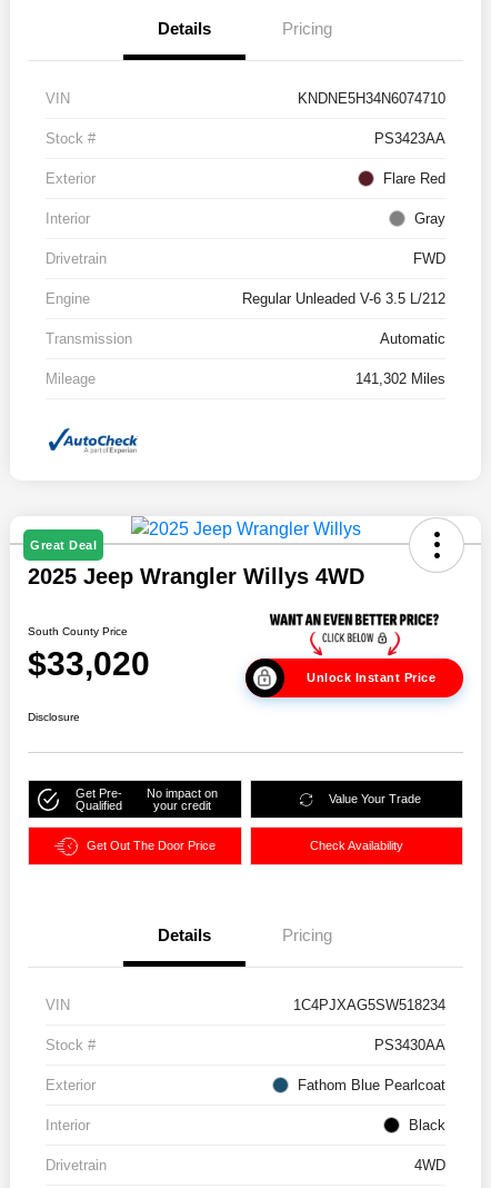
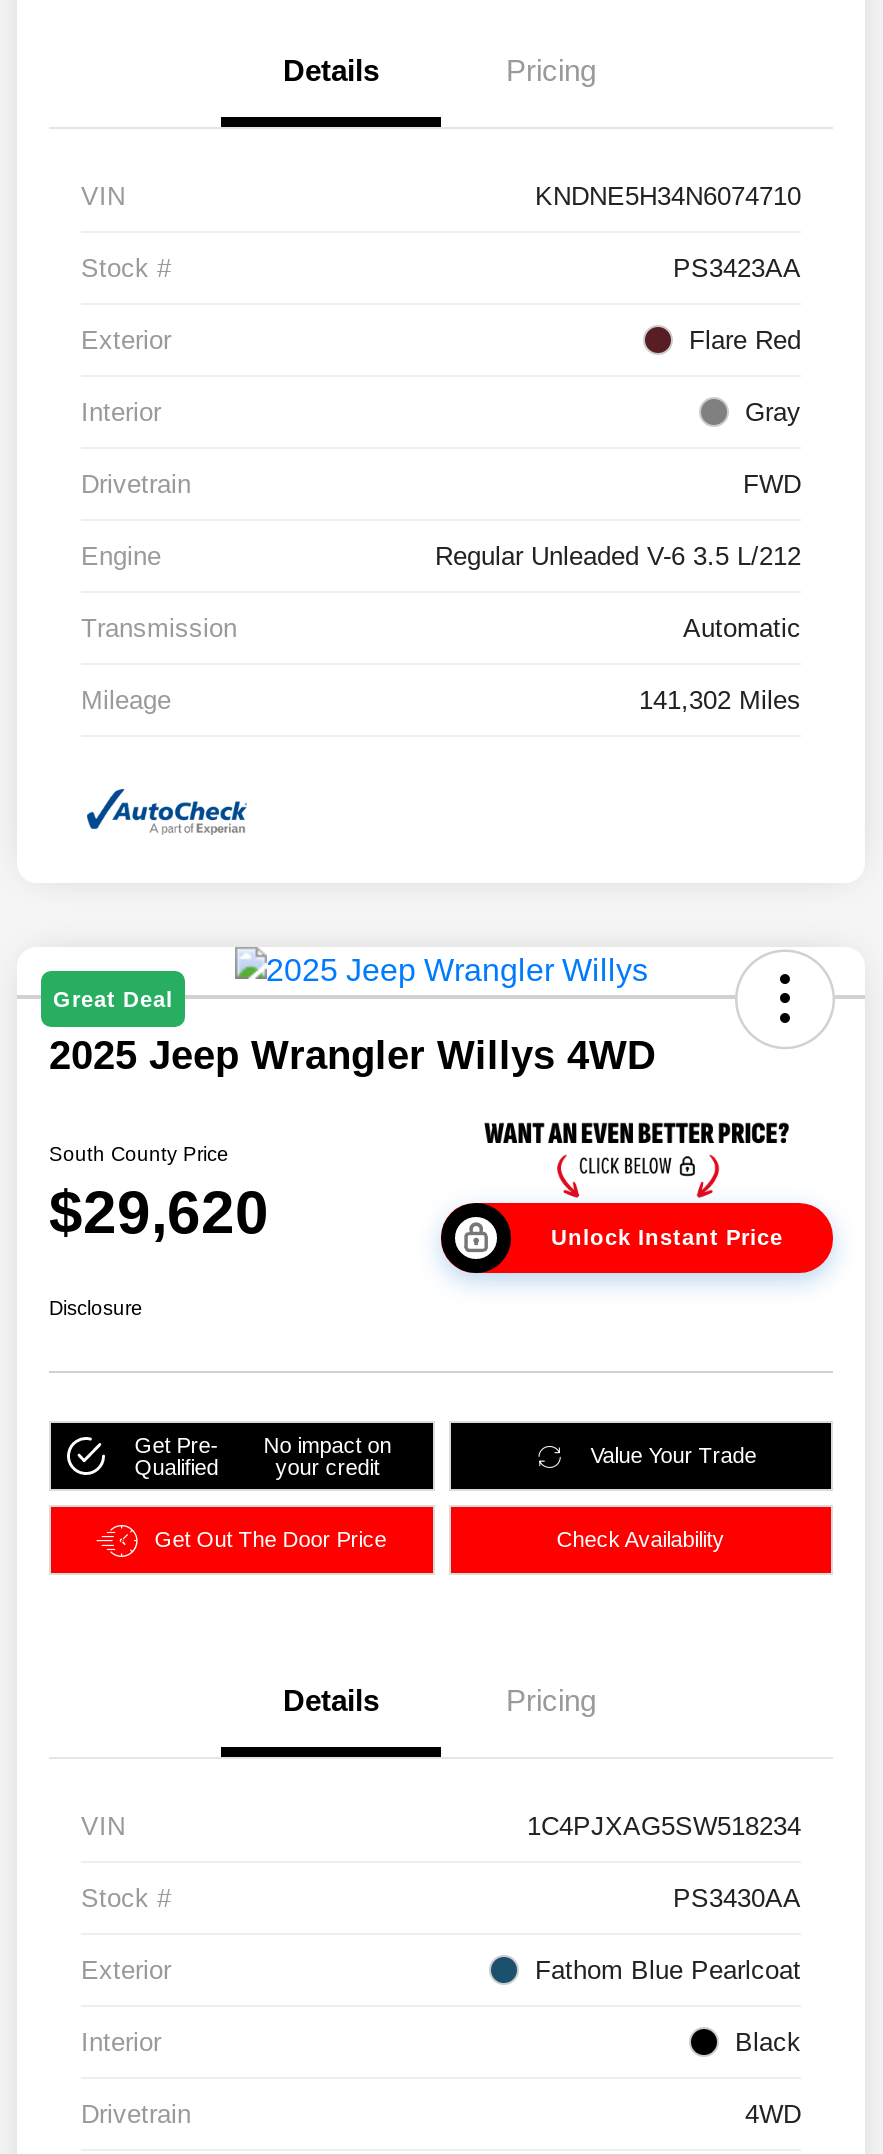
- $33,020
+ $29,620
